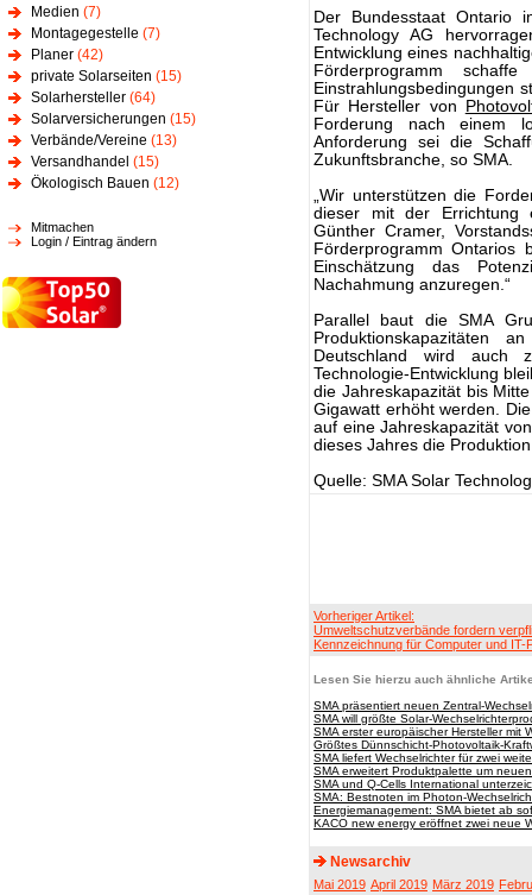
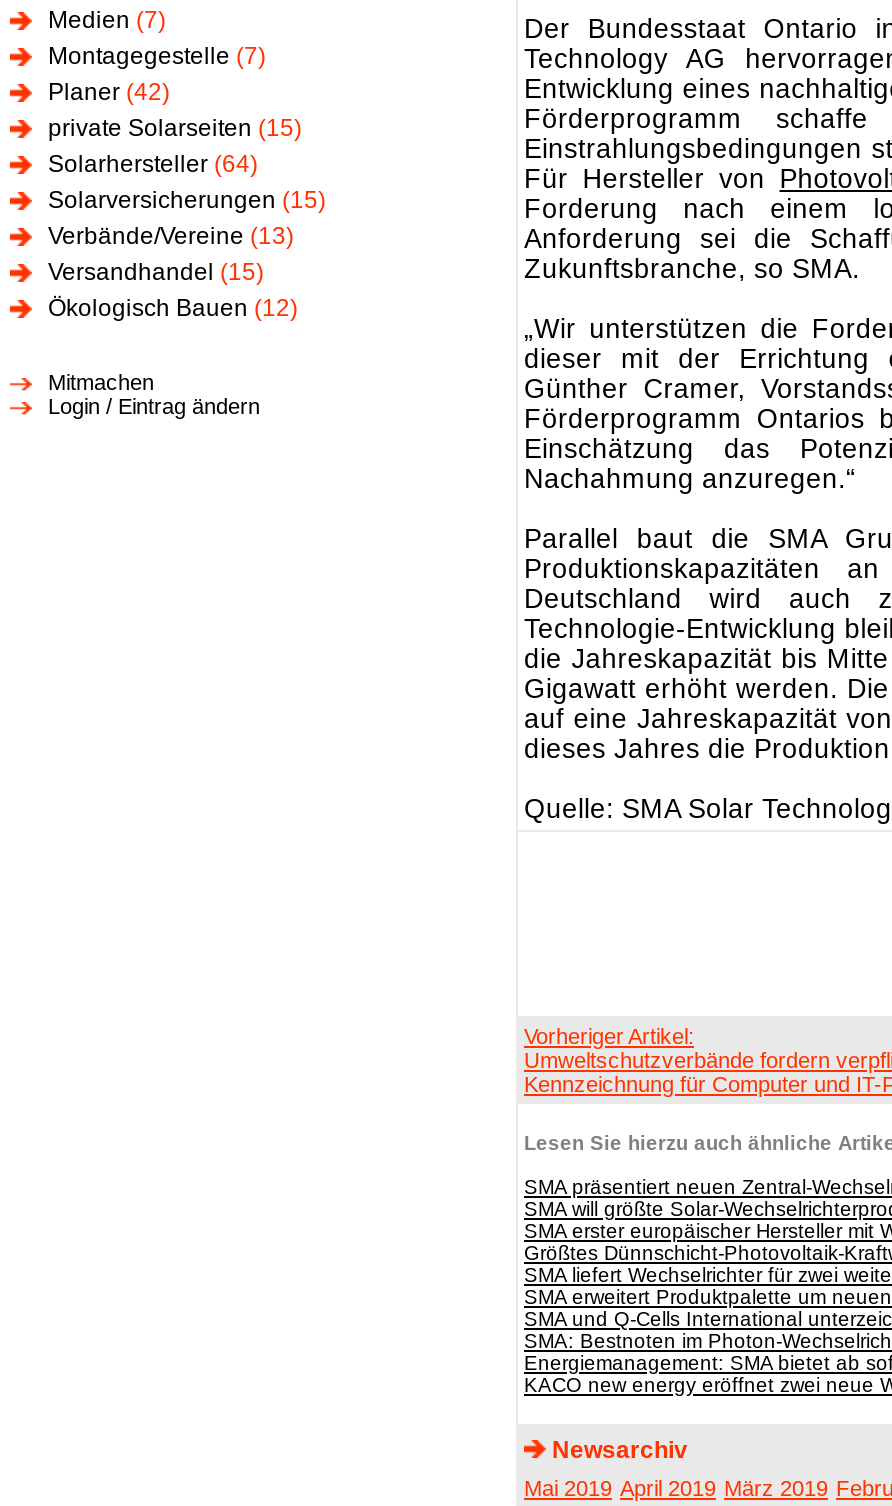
- [image]
